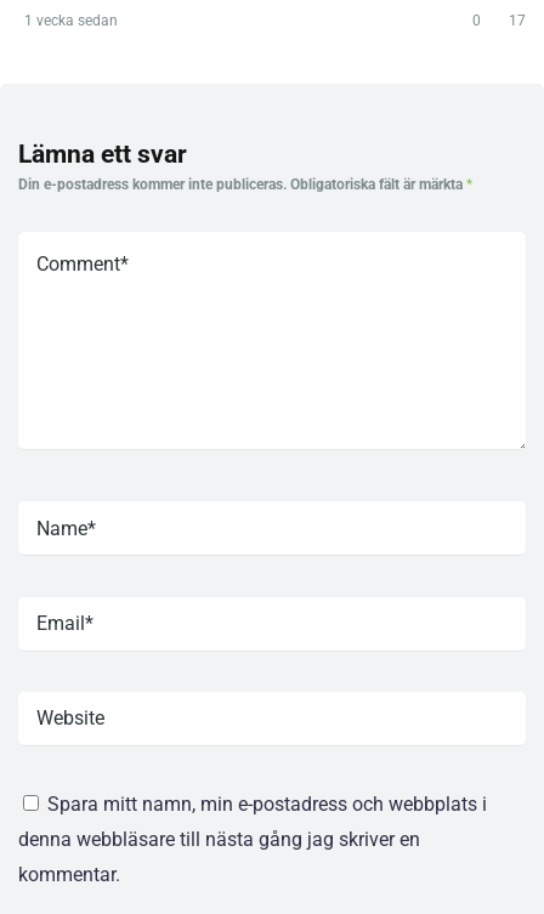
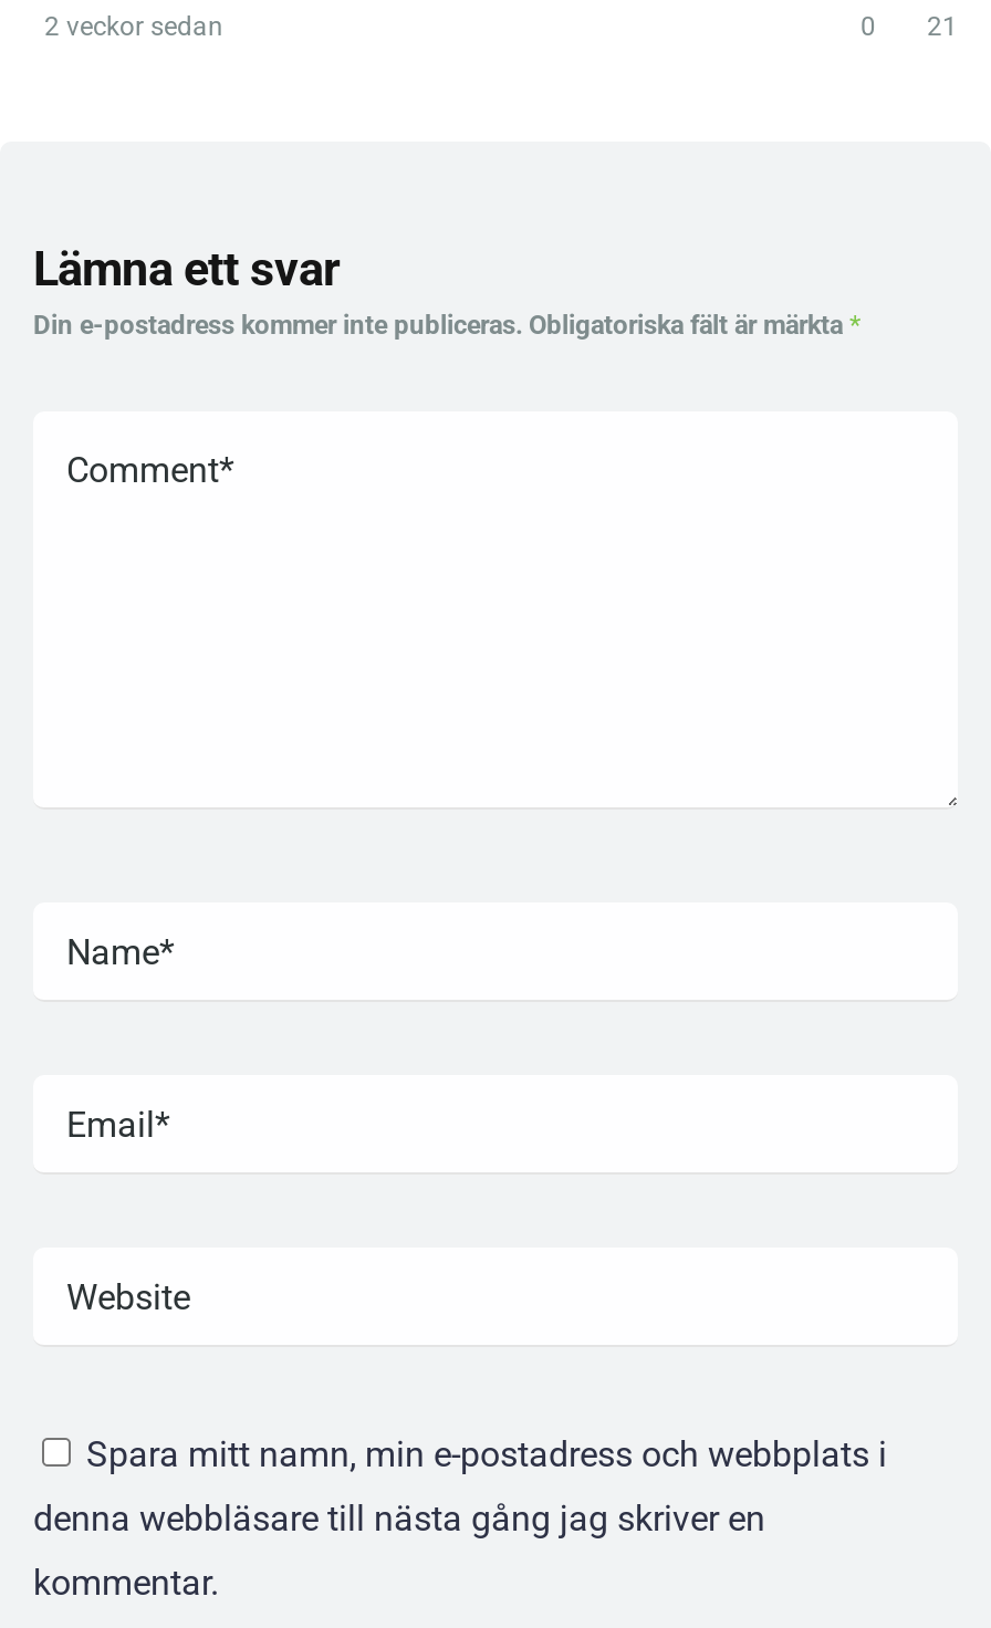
- 1 vecka sedan
+ 2 veckor sedan

- 0 17
+ 0 21
